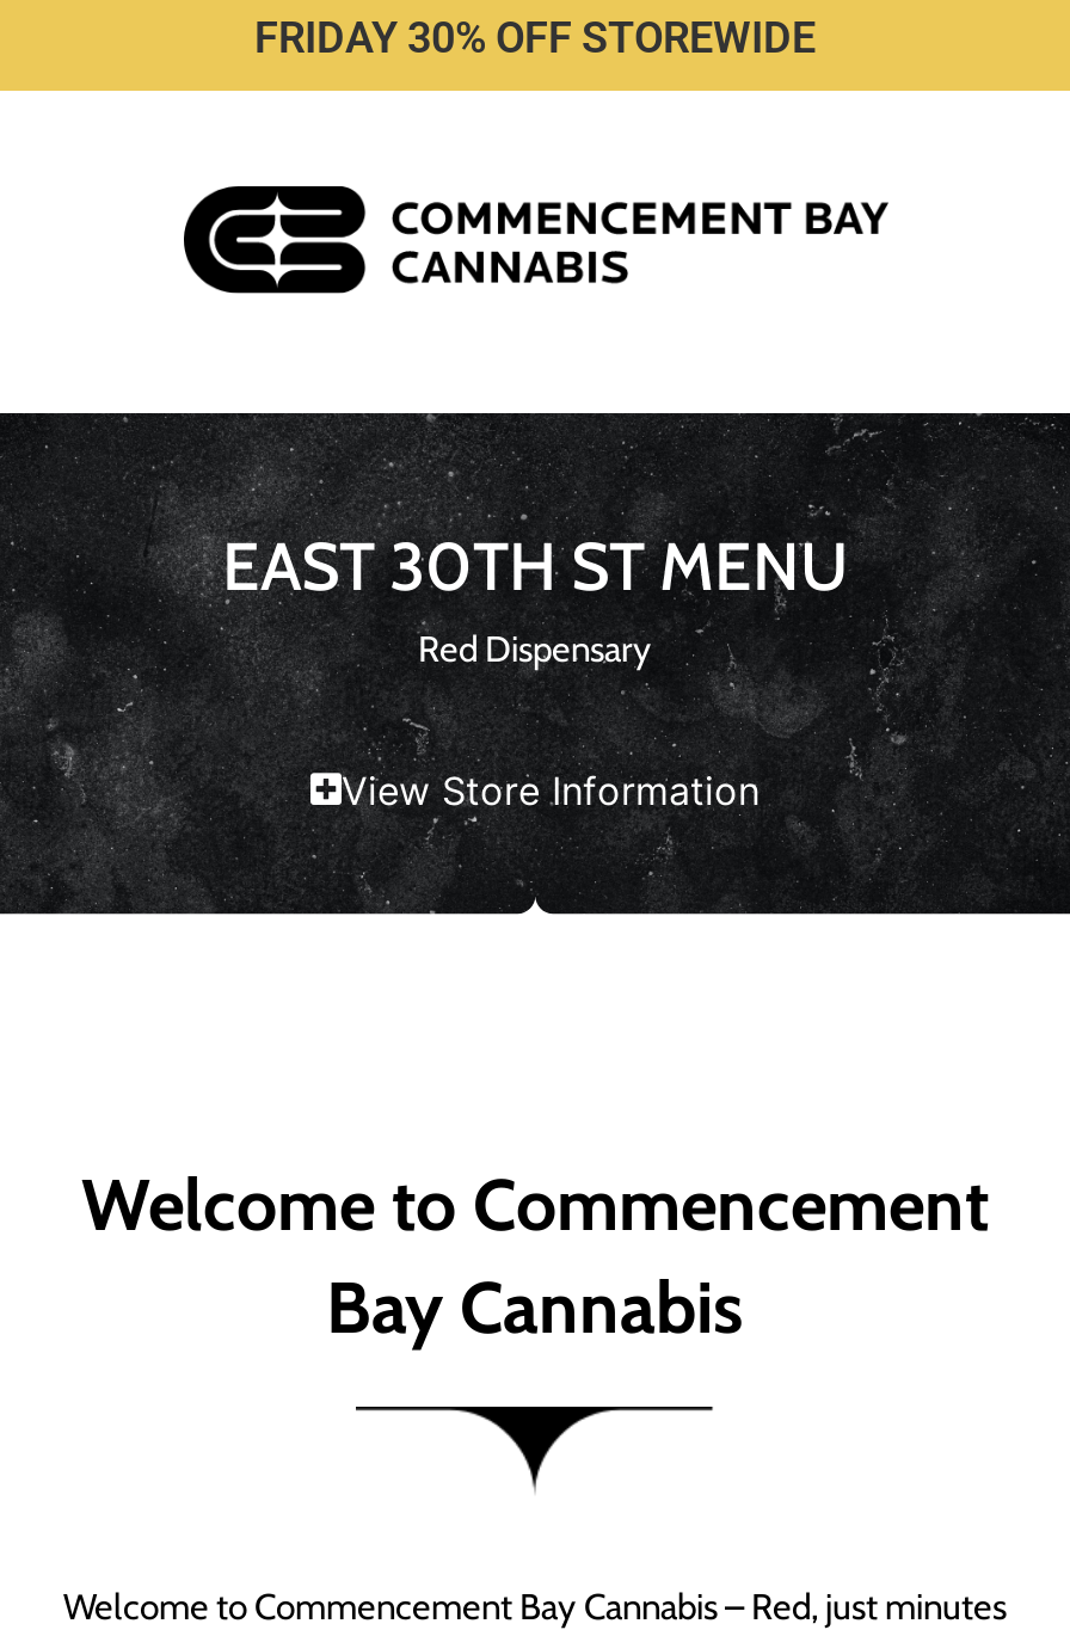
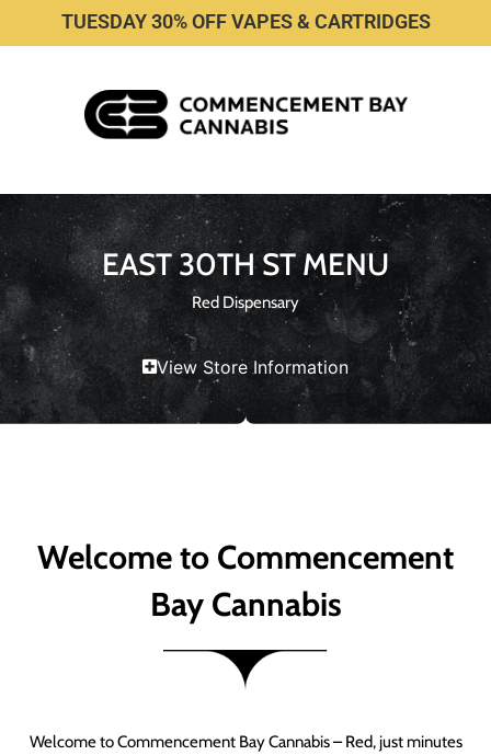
- FRIDAY 30% OFF STOREWIDE
+ TUESDAY 30% OFF VAPES & CARTRIDGES
